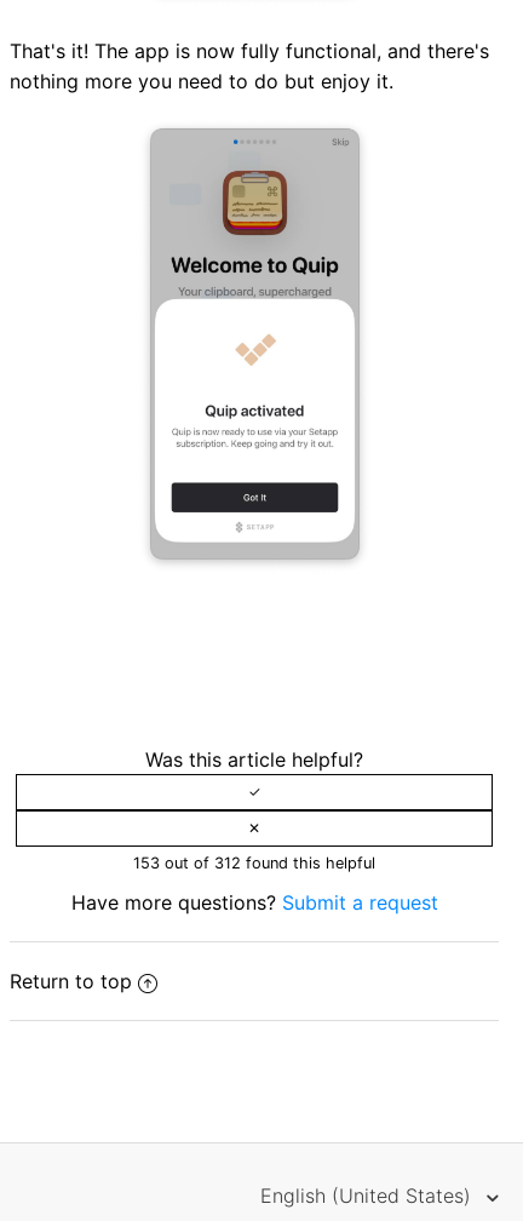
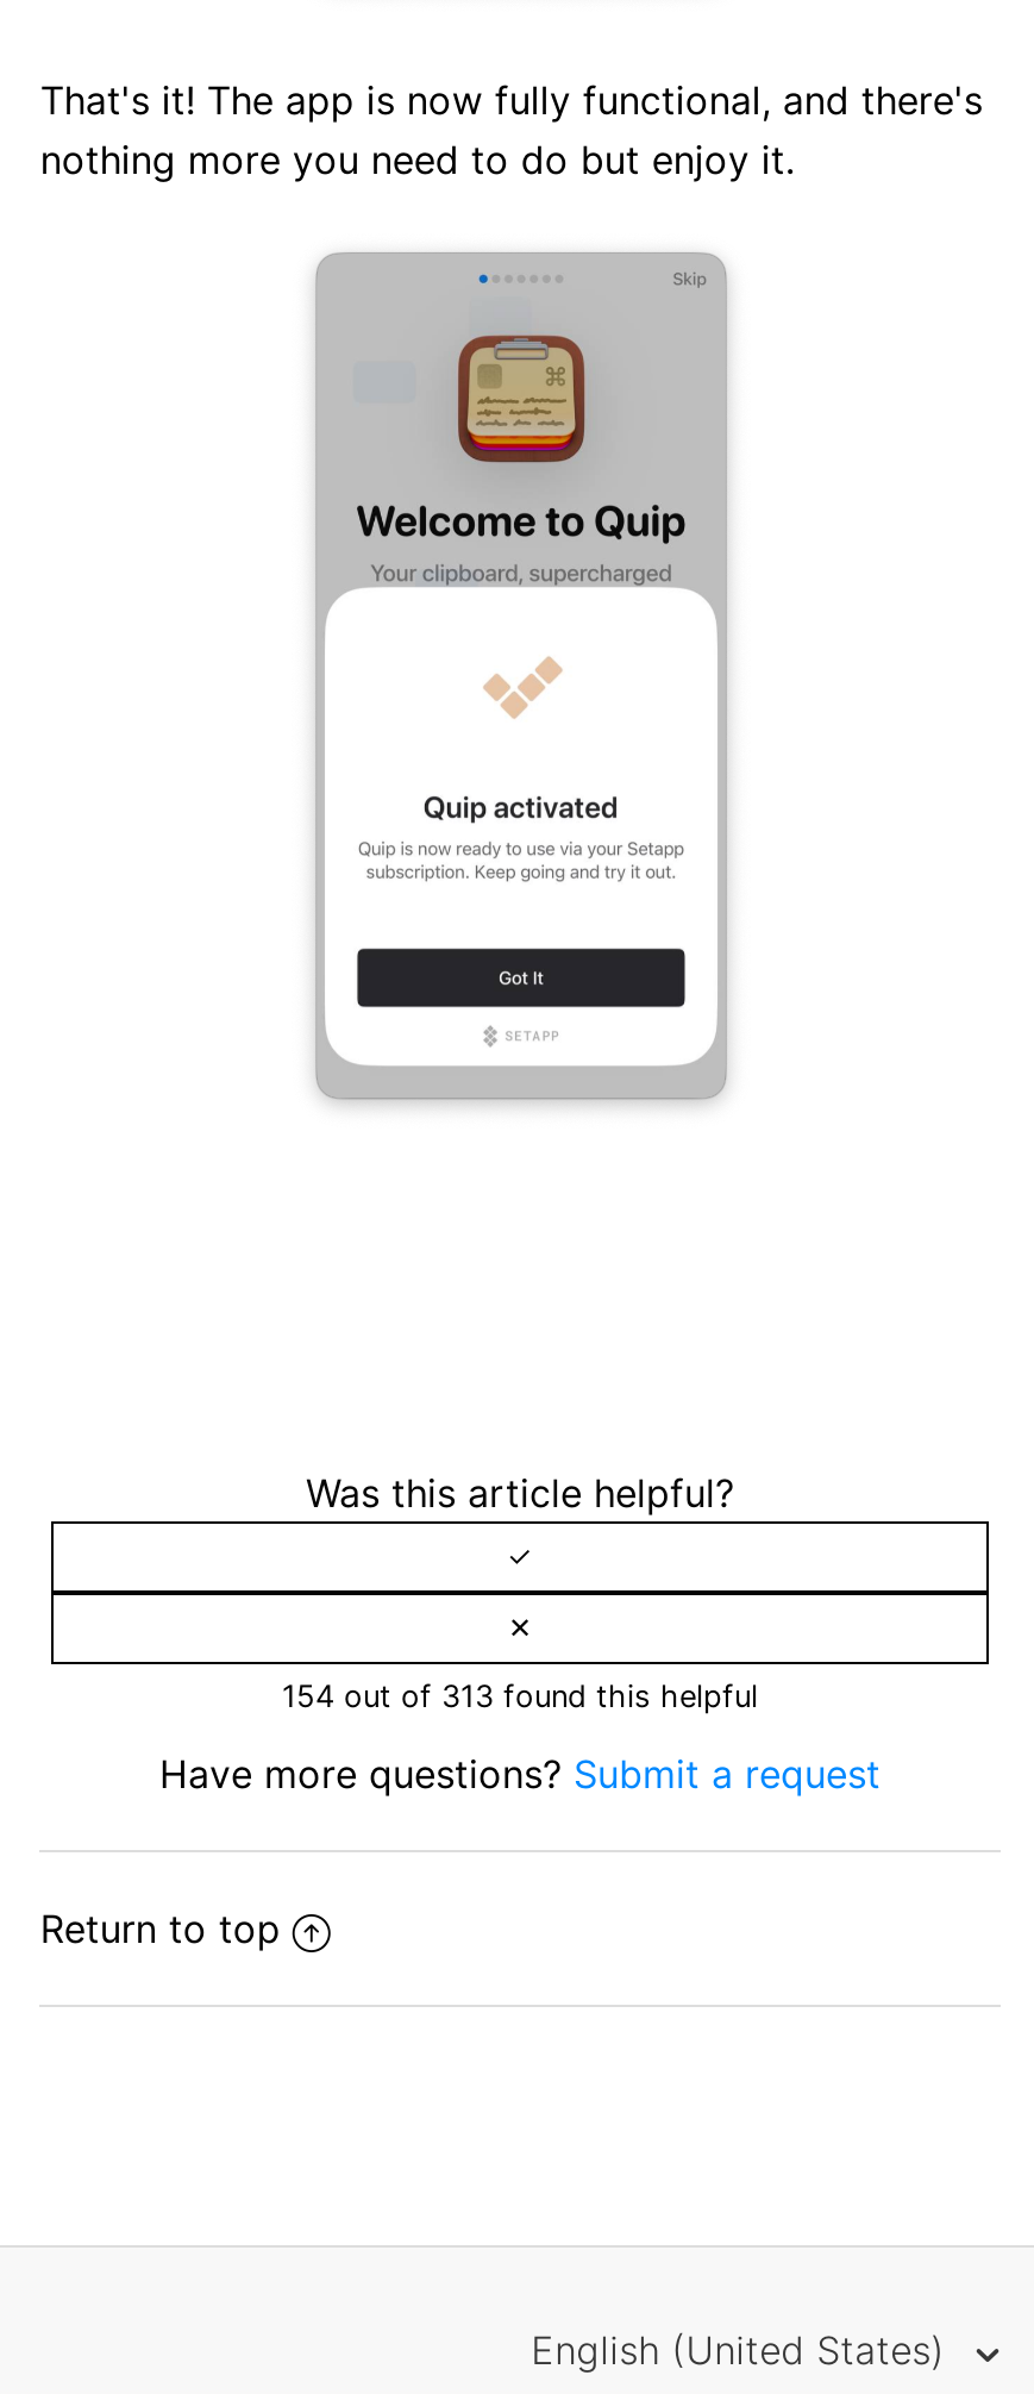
- 153 out of 312 found this helpful
+ 154 out of 313 found this helpful
